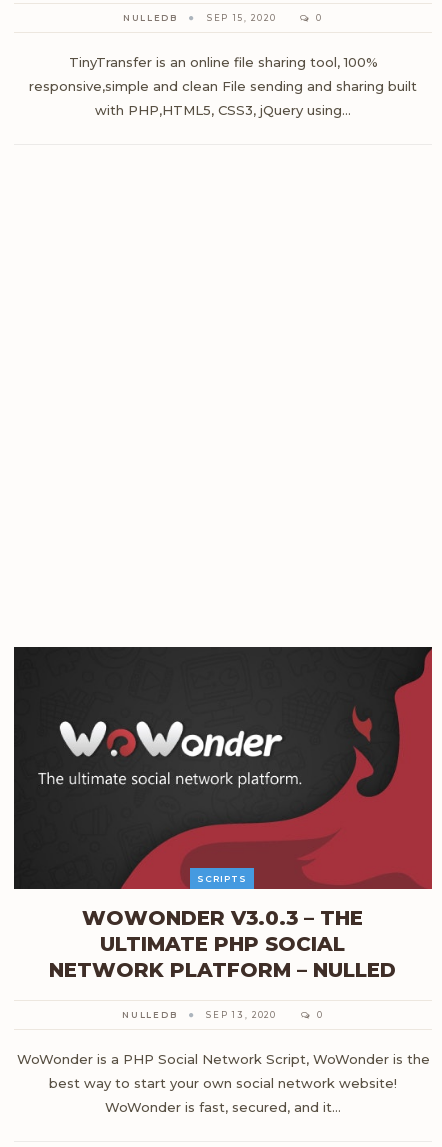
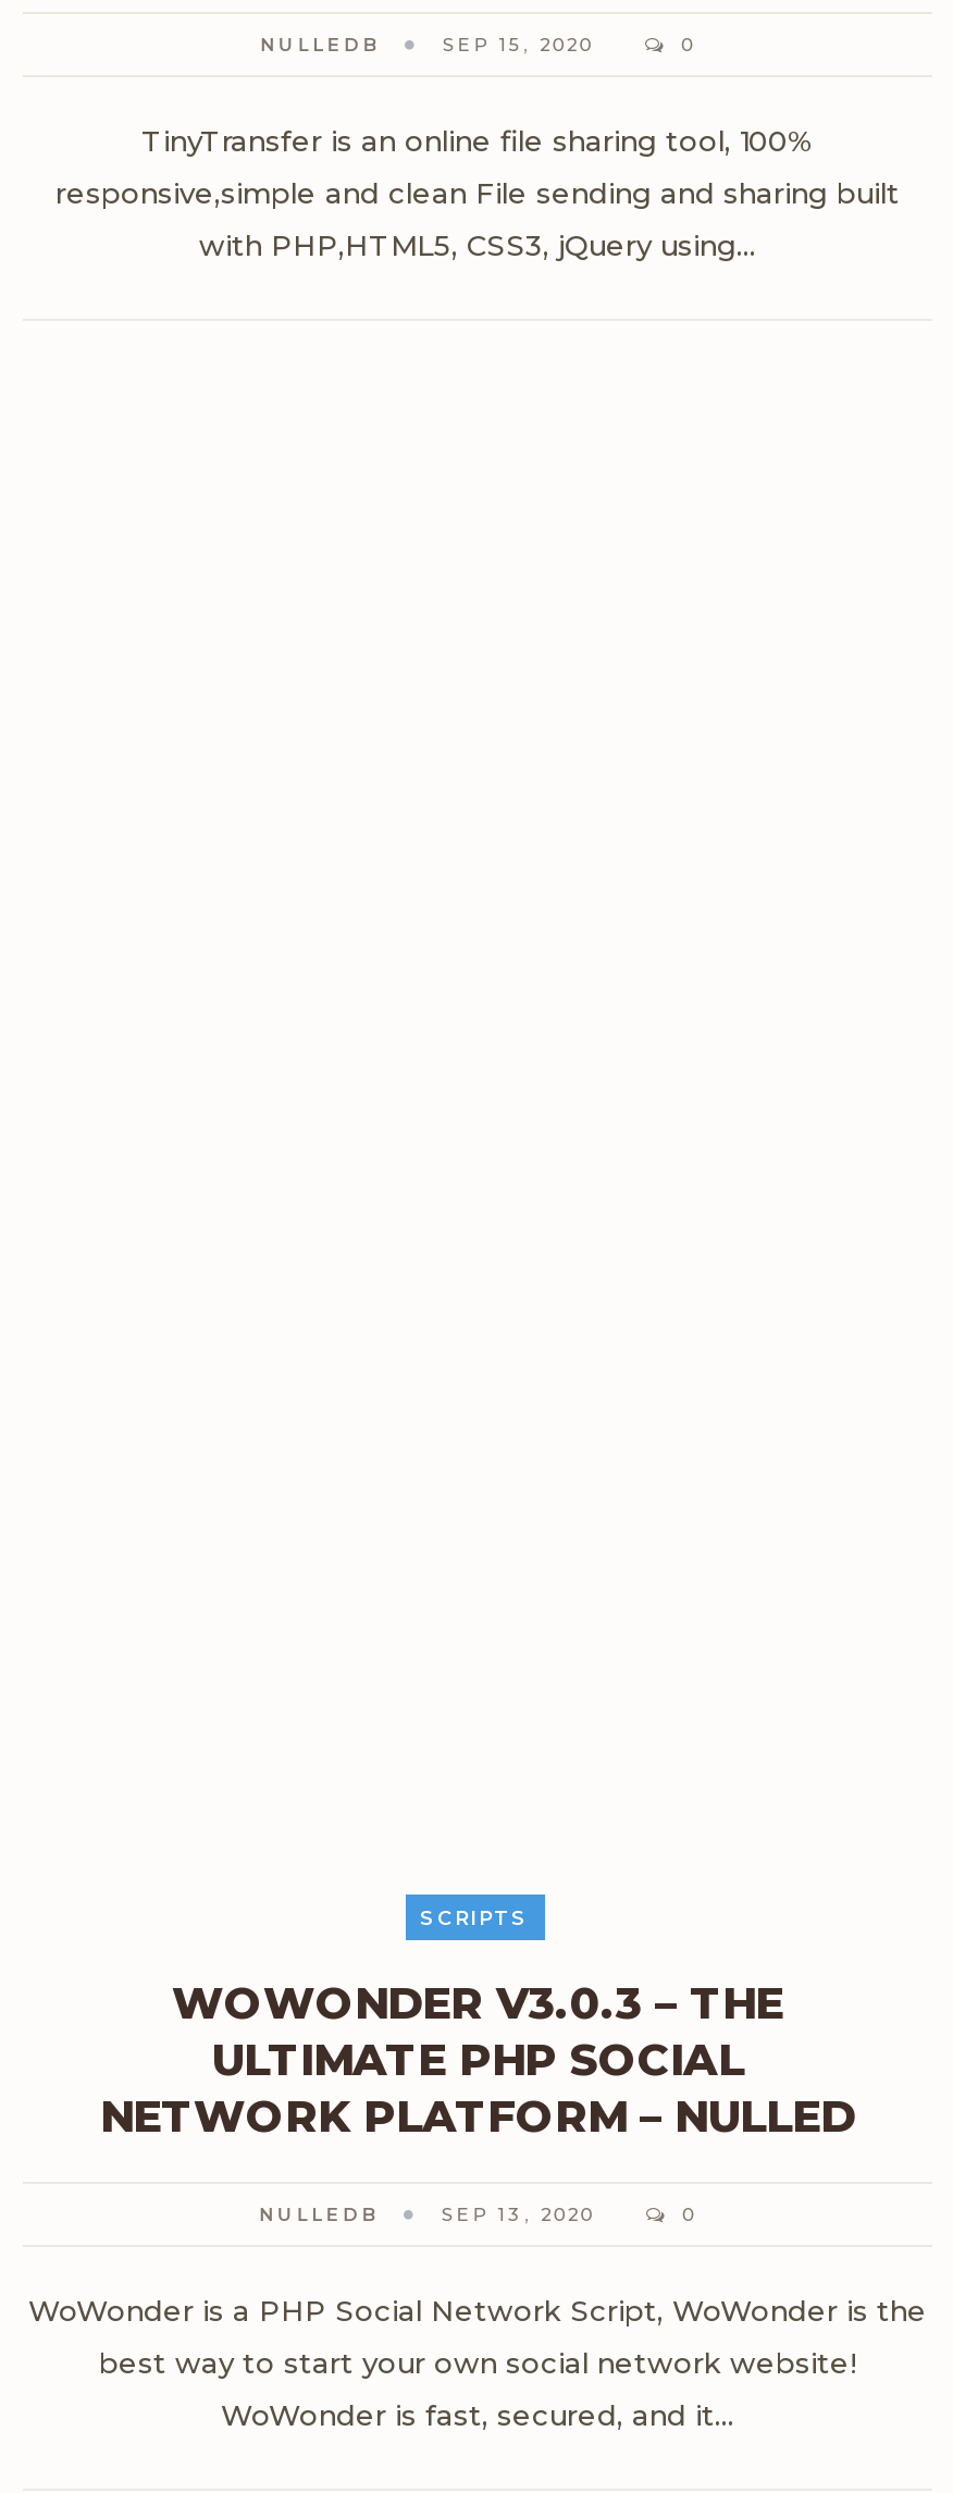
- [image]
